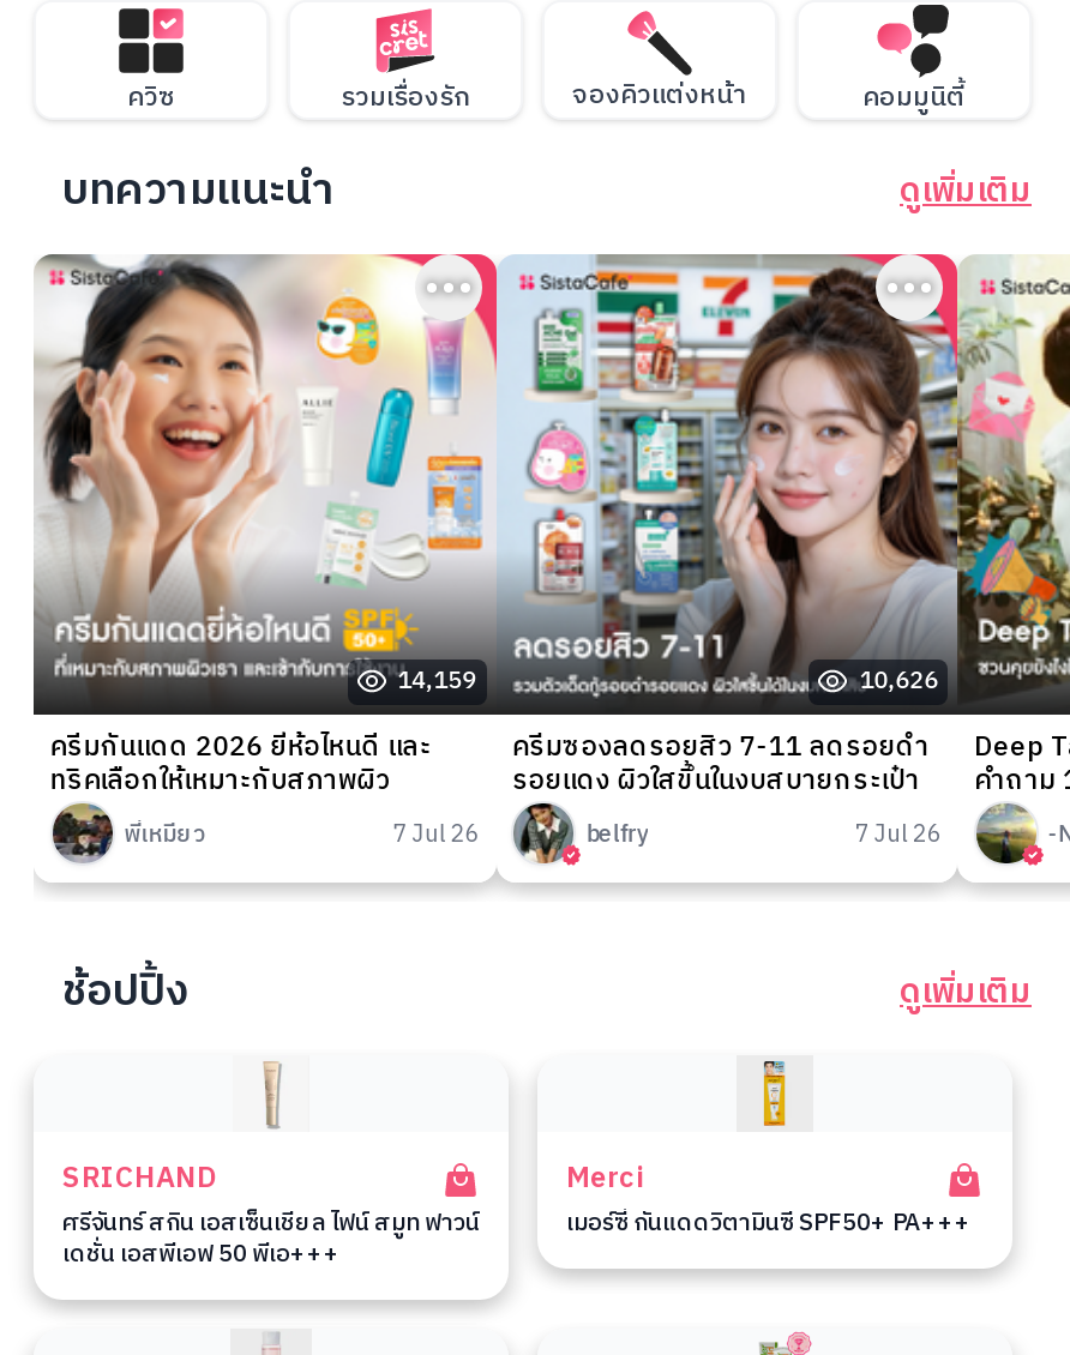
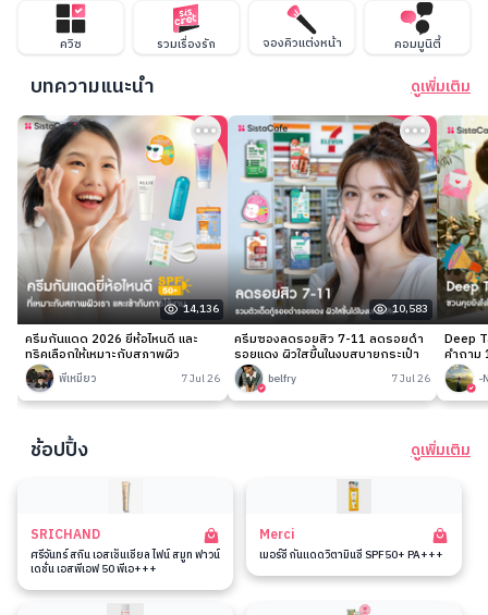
- 14,159
+ 14,136

- 10,626
+ 10,583
